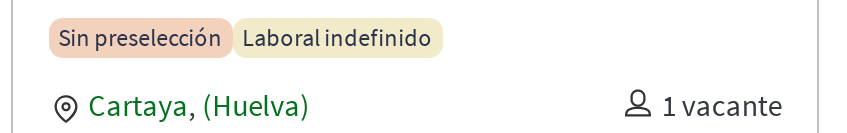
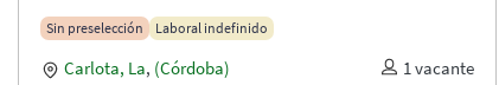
- Cartaya, (Huelva)
+ Carlota, La, (Córdoba)
